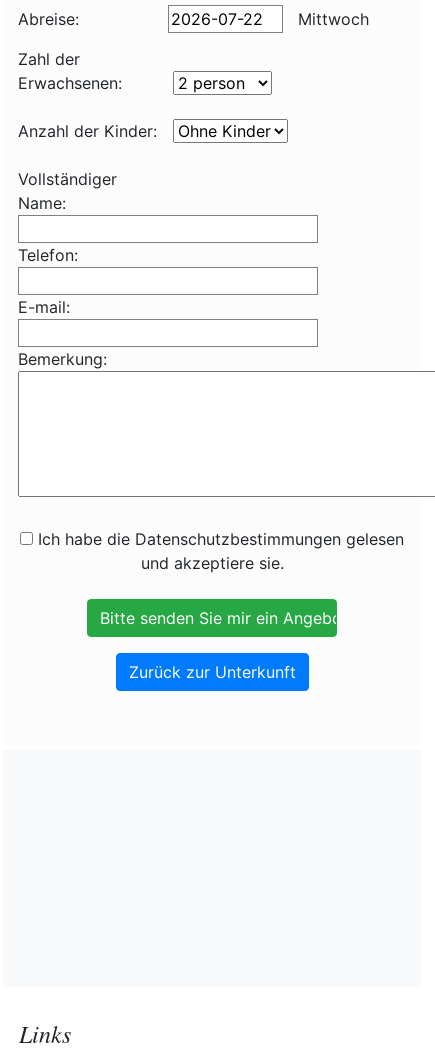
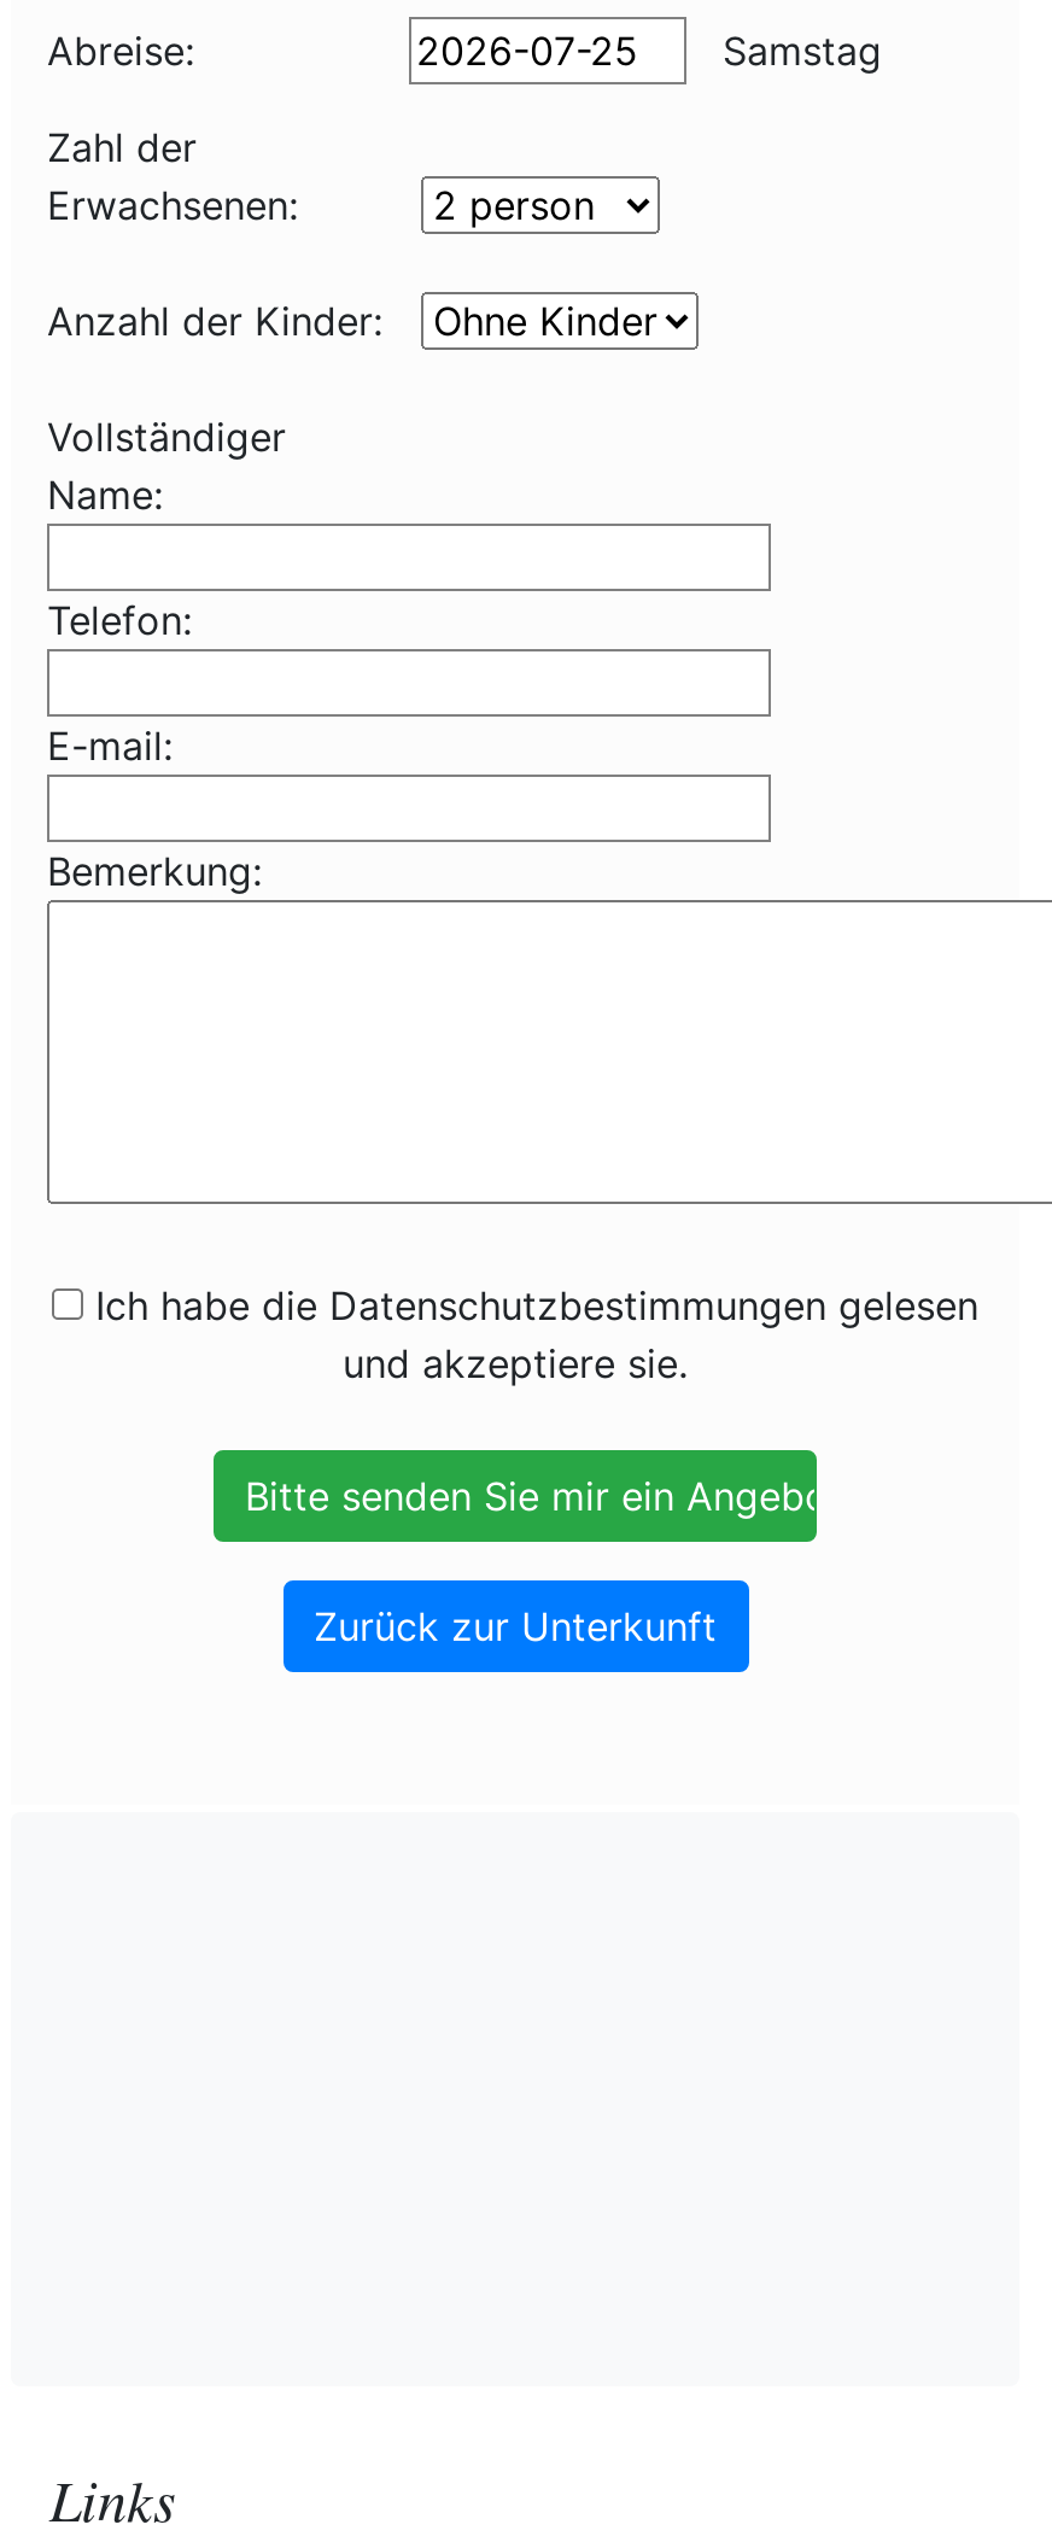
- Mittwoch
+ Samstag
